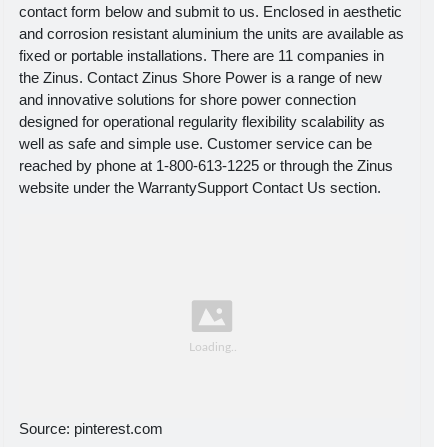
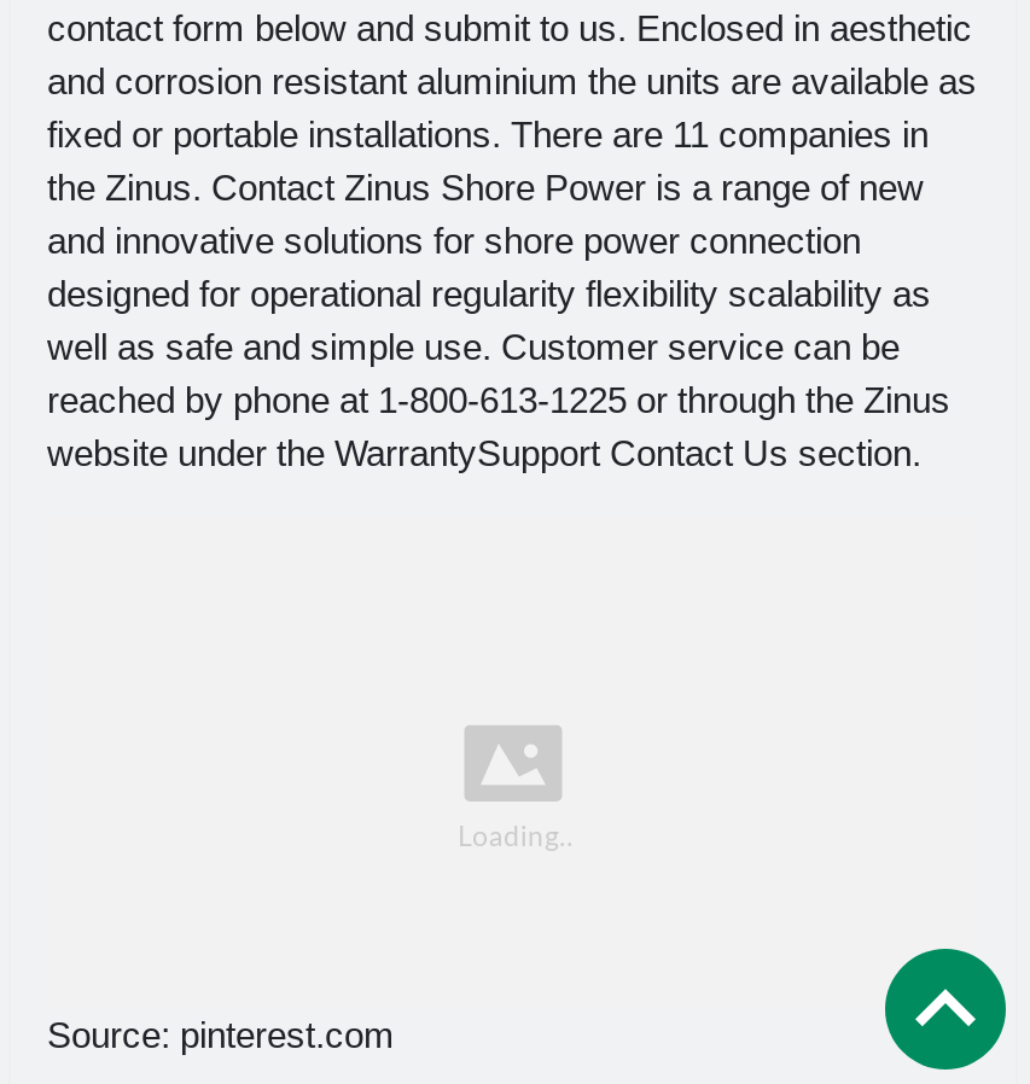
+ [image]
